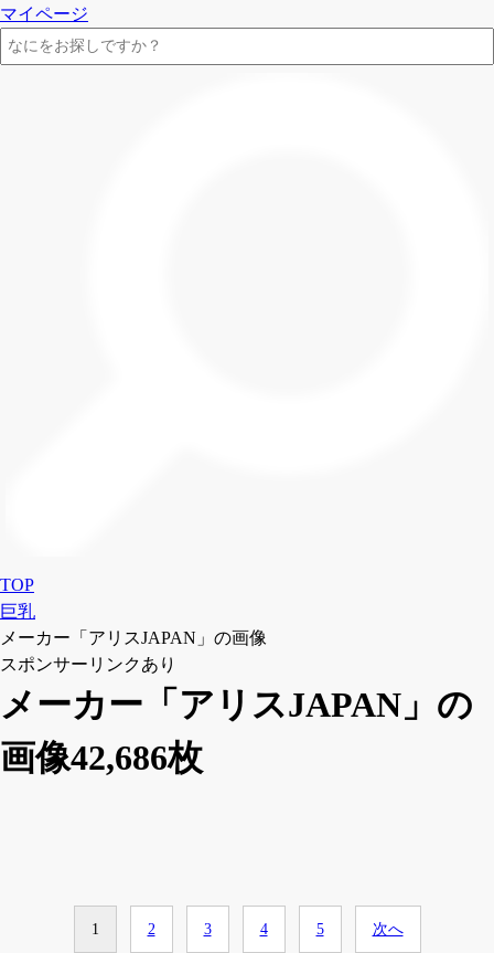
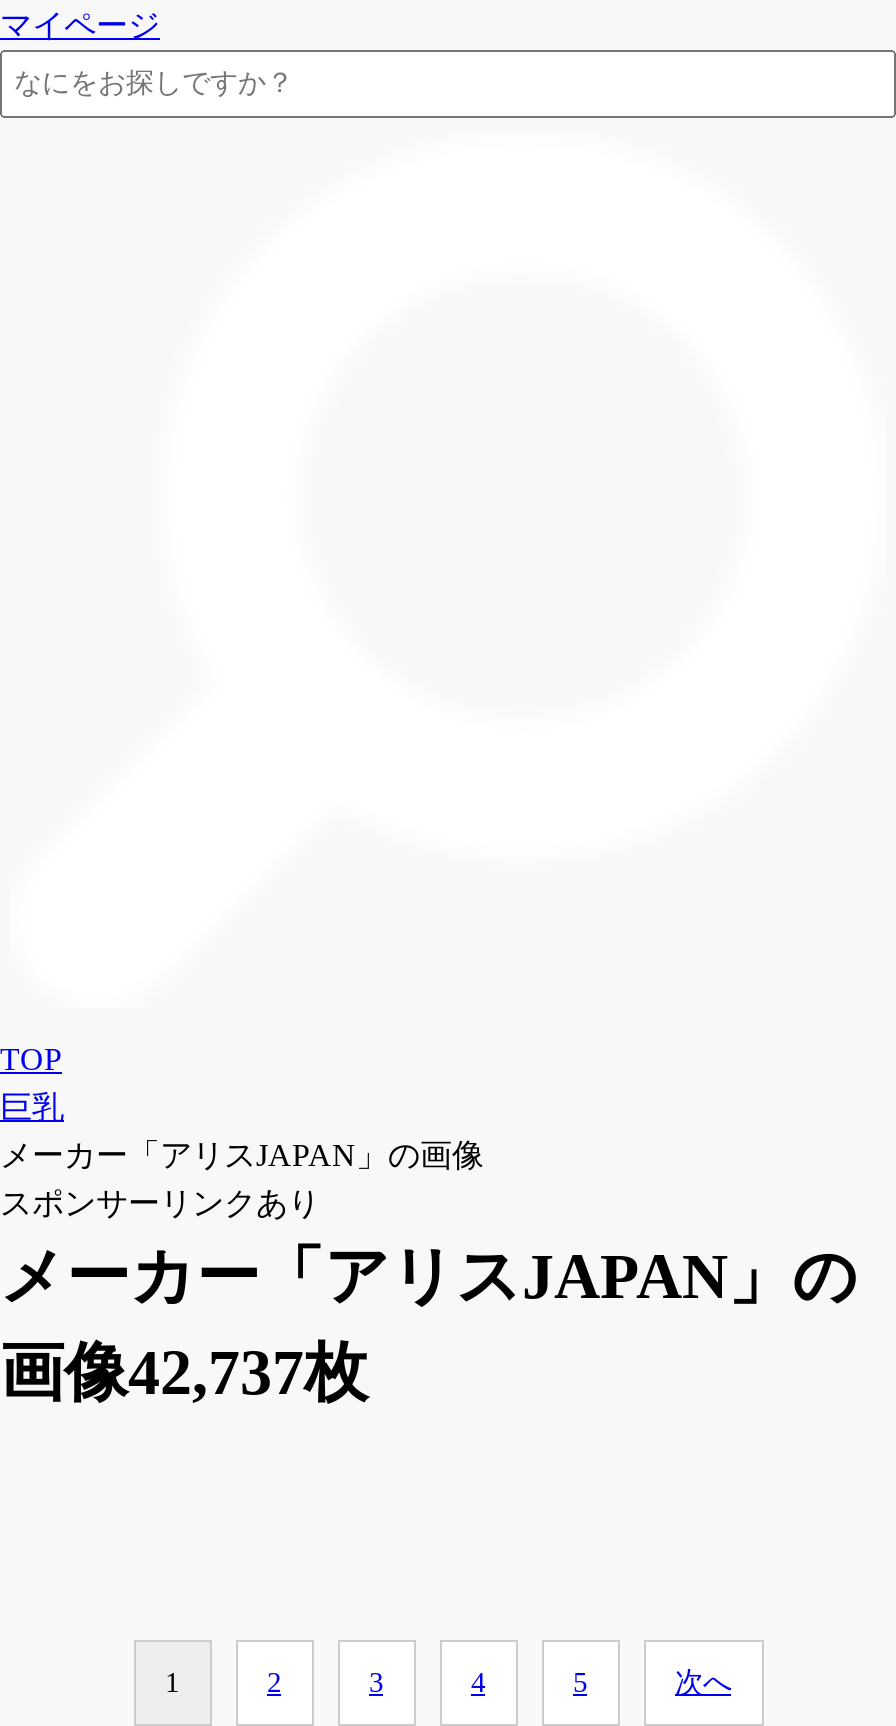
- 画像42,686枚
+ 画像42,737枚
